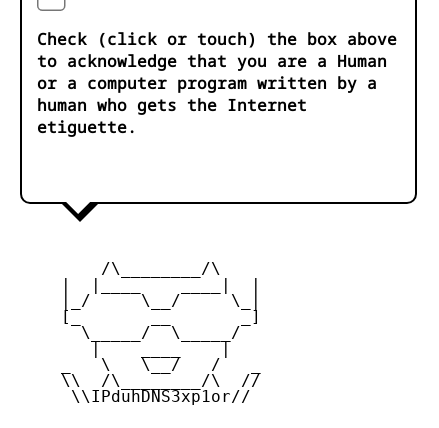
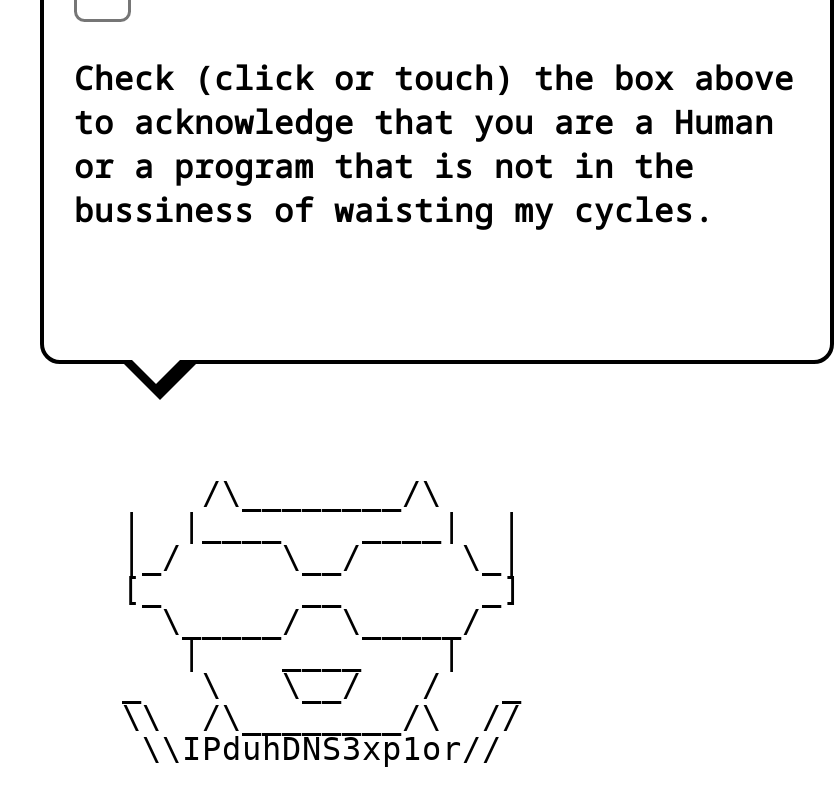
- or a computer program written by a
- human who gets the Internet
- etiguette.
+ or a program that is not in the
+ bussiness of waisting my cycles.
